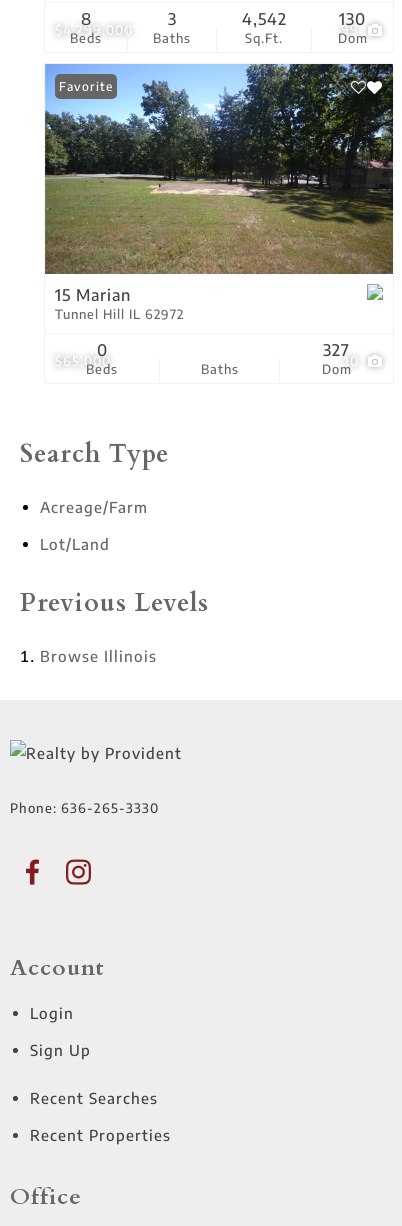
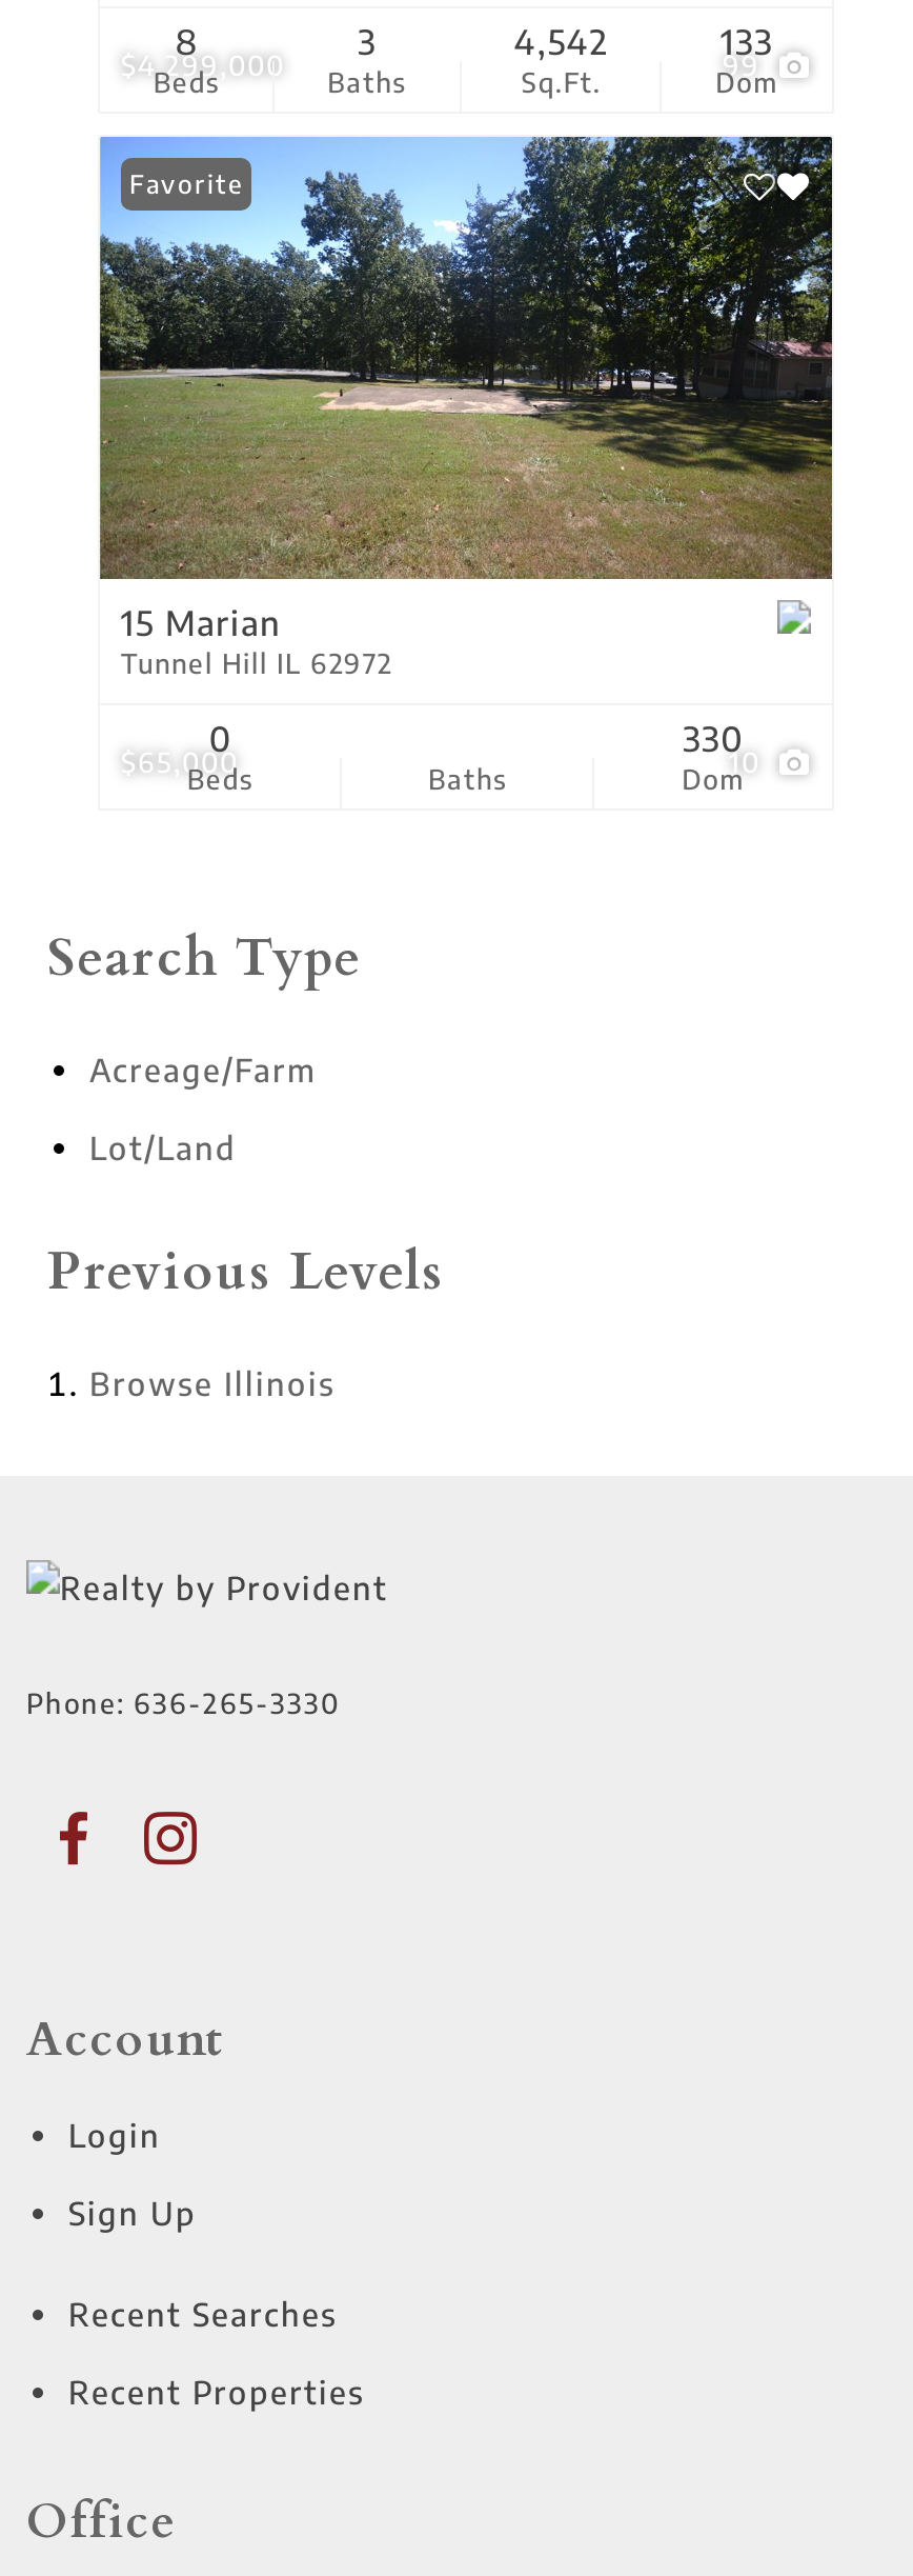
- 130
+ 133

- 327
+ 330
